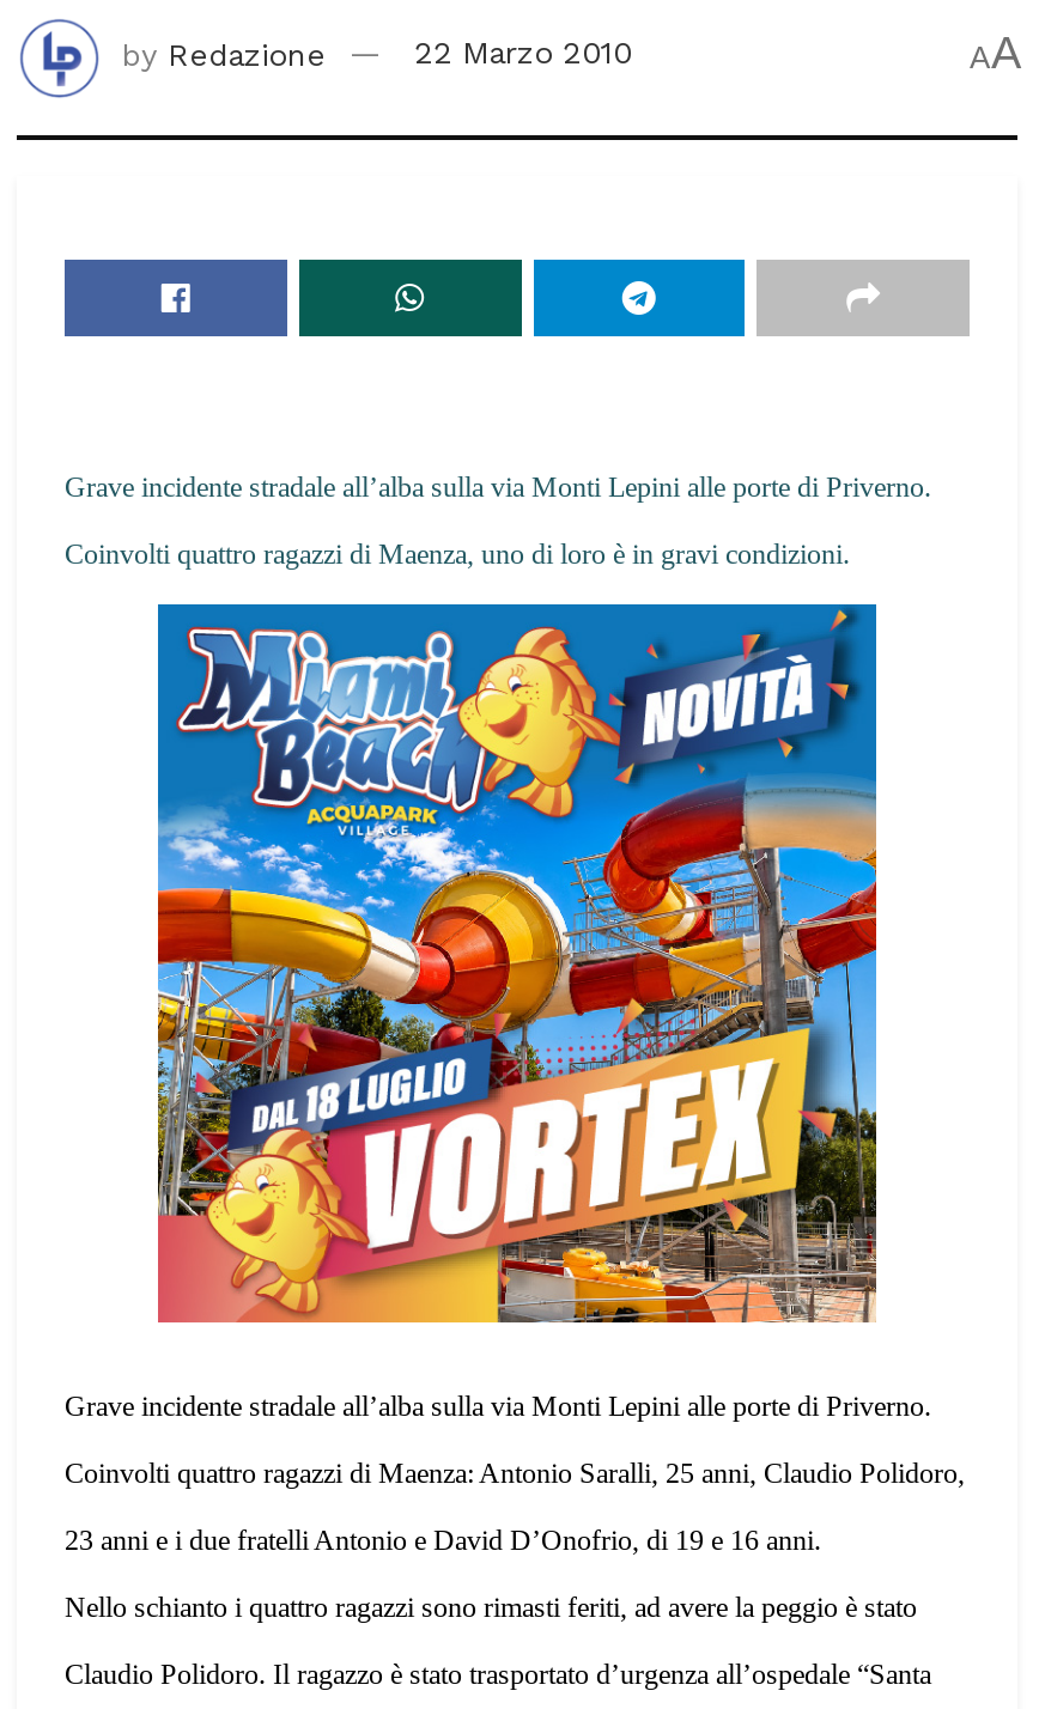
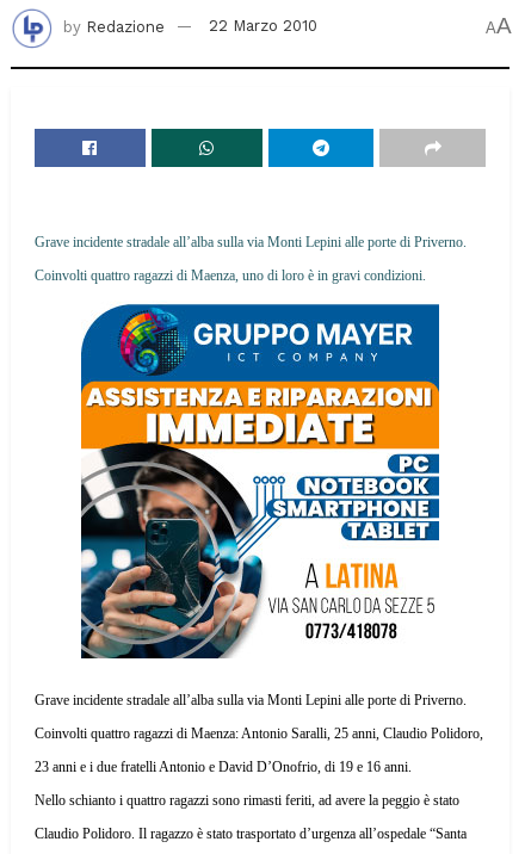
- [image]
+ [image]
